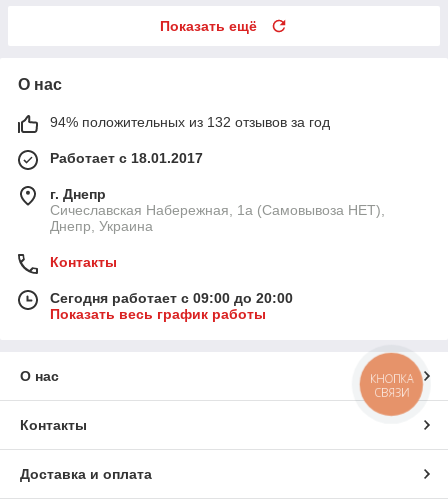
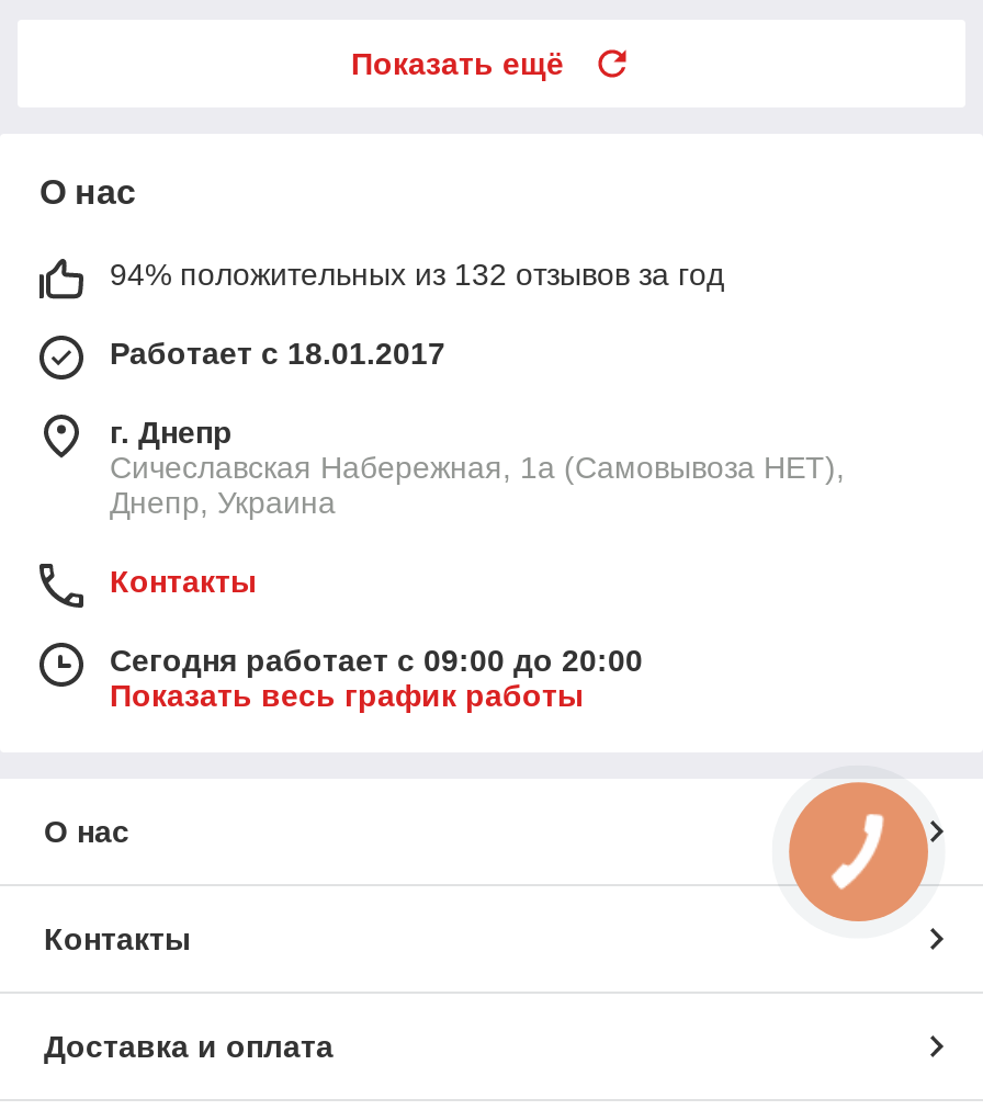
- КНОПКА
- СВЯЗИ
